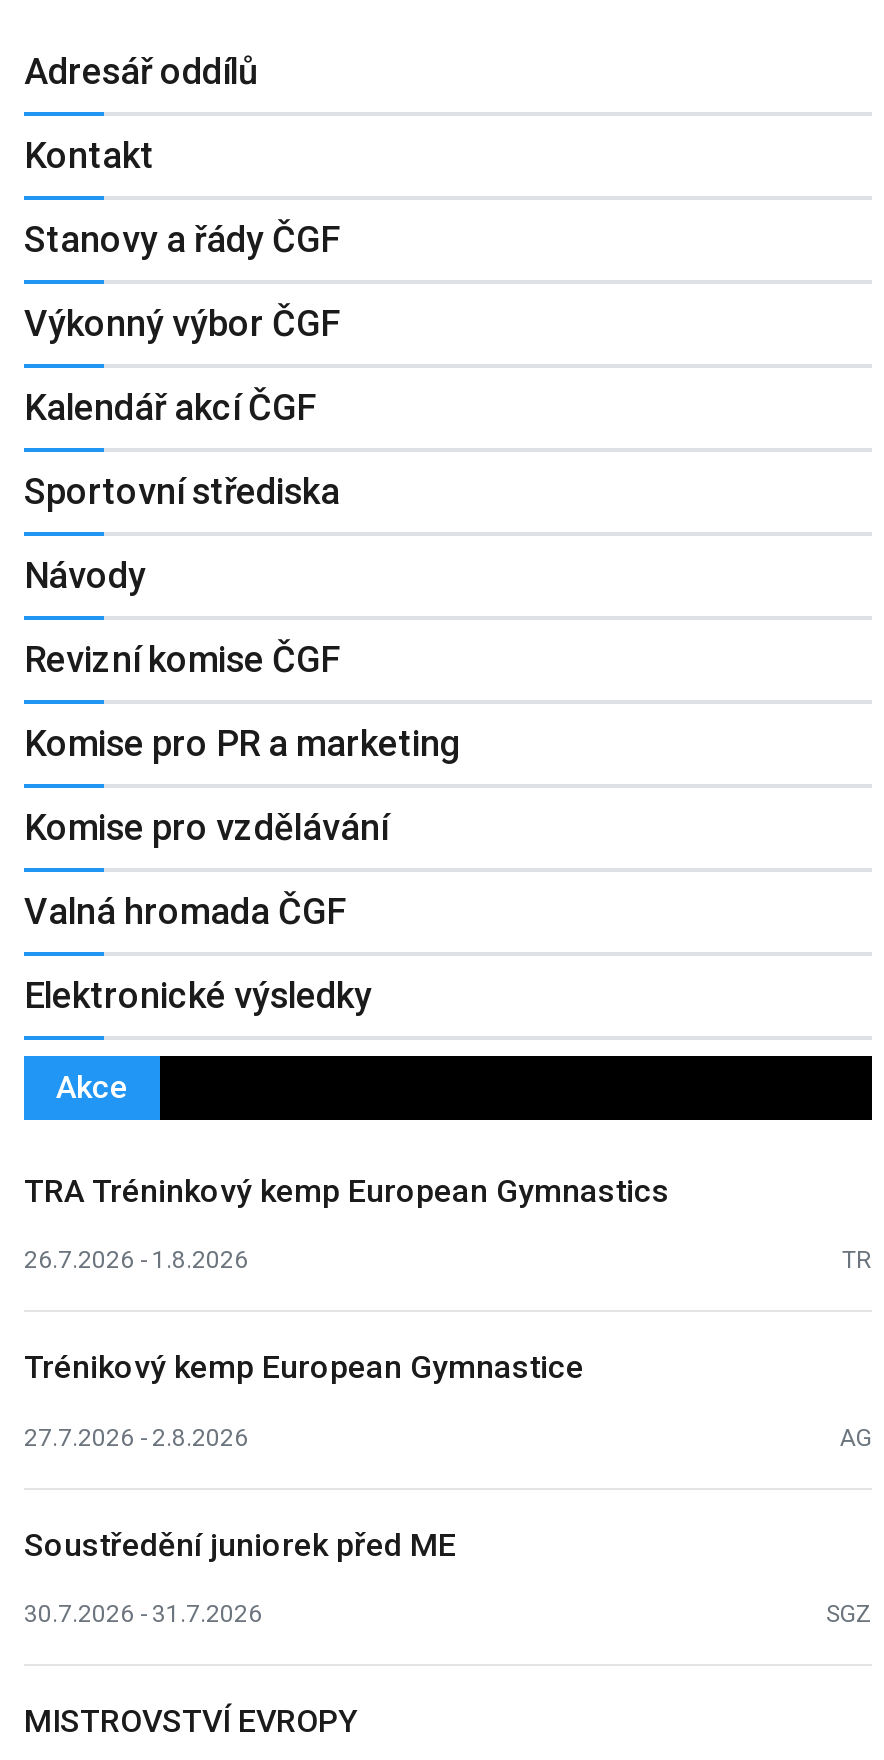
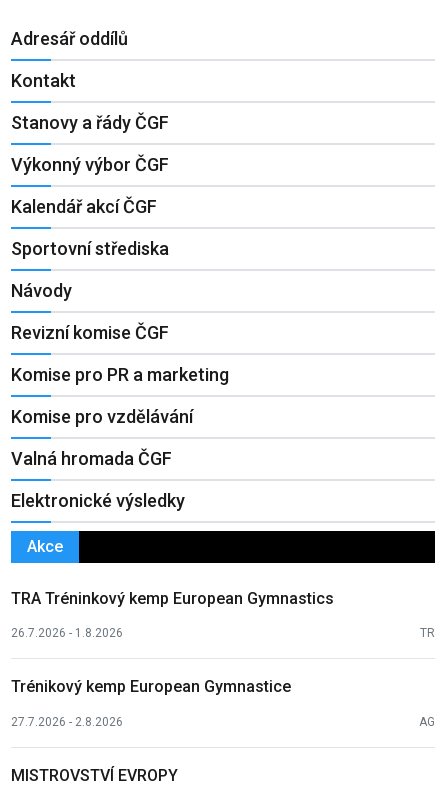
- Soustředění juniorek před ME
- 30.7.2026 - 31.7.2026
- SGZ
